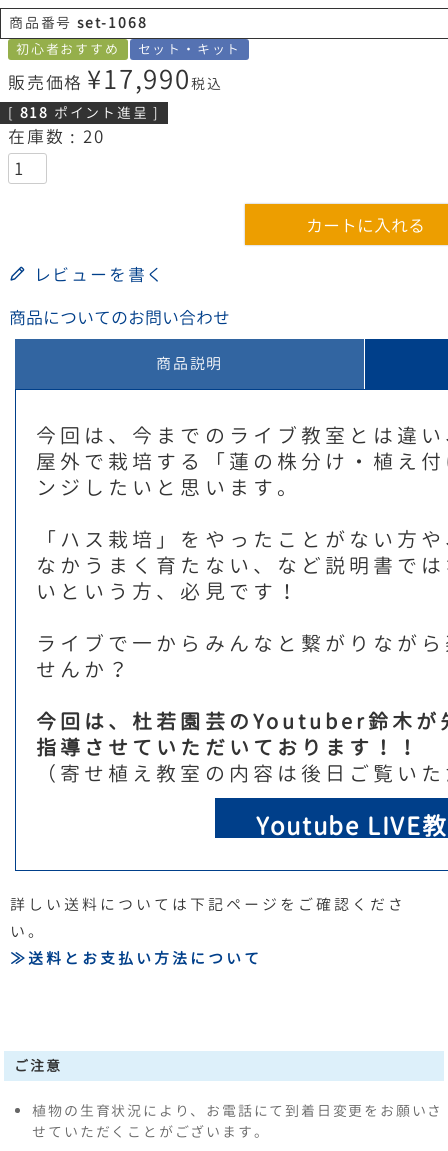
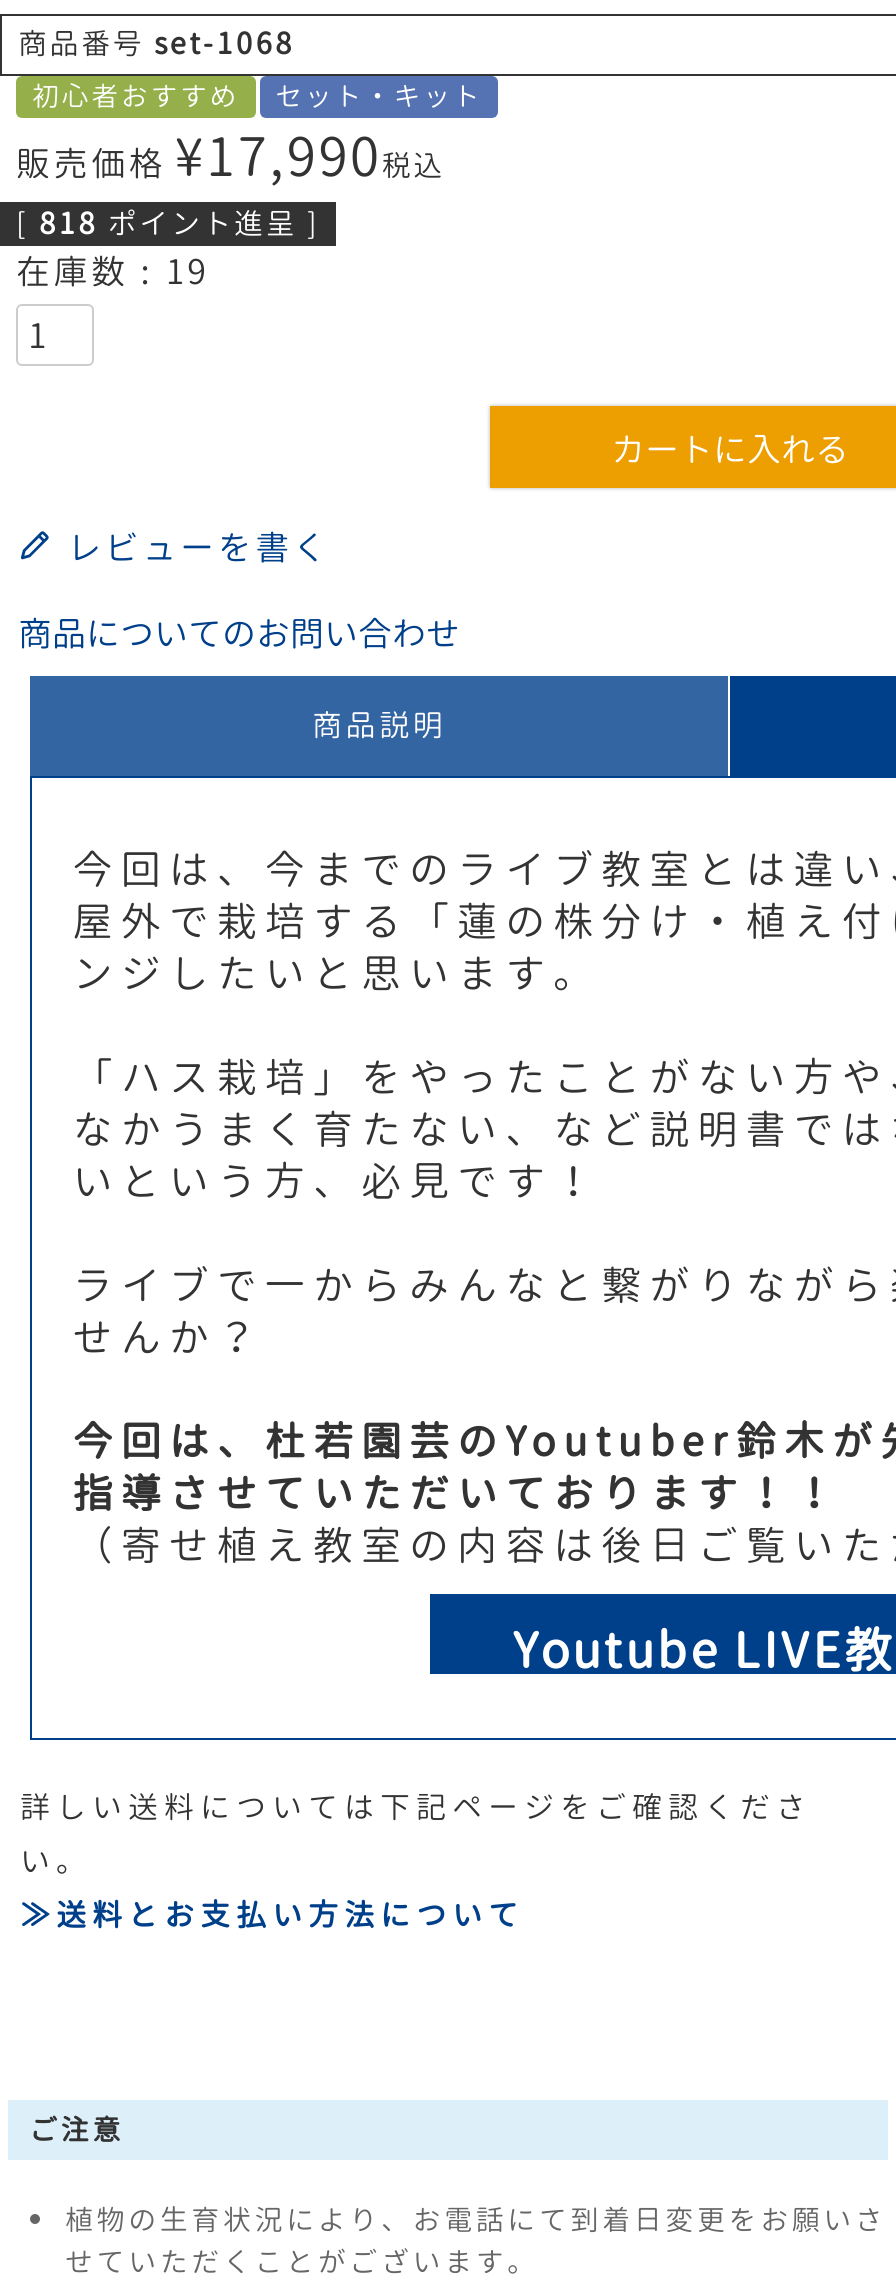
- 在庫数 20
+ 在庫数 19
